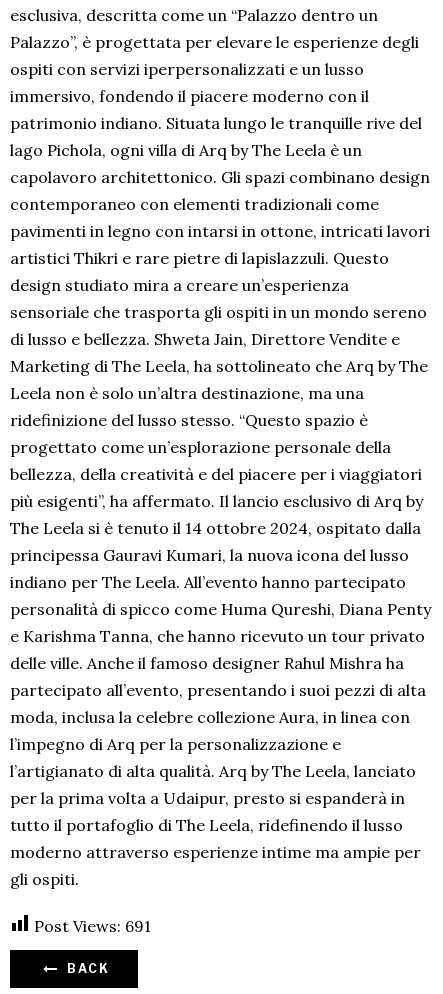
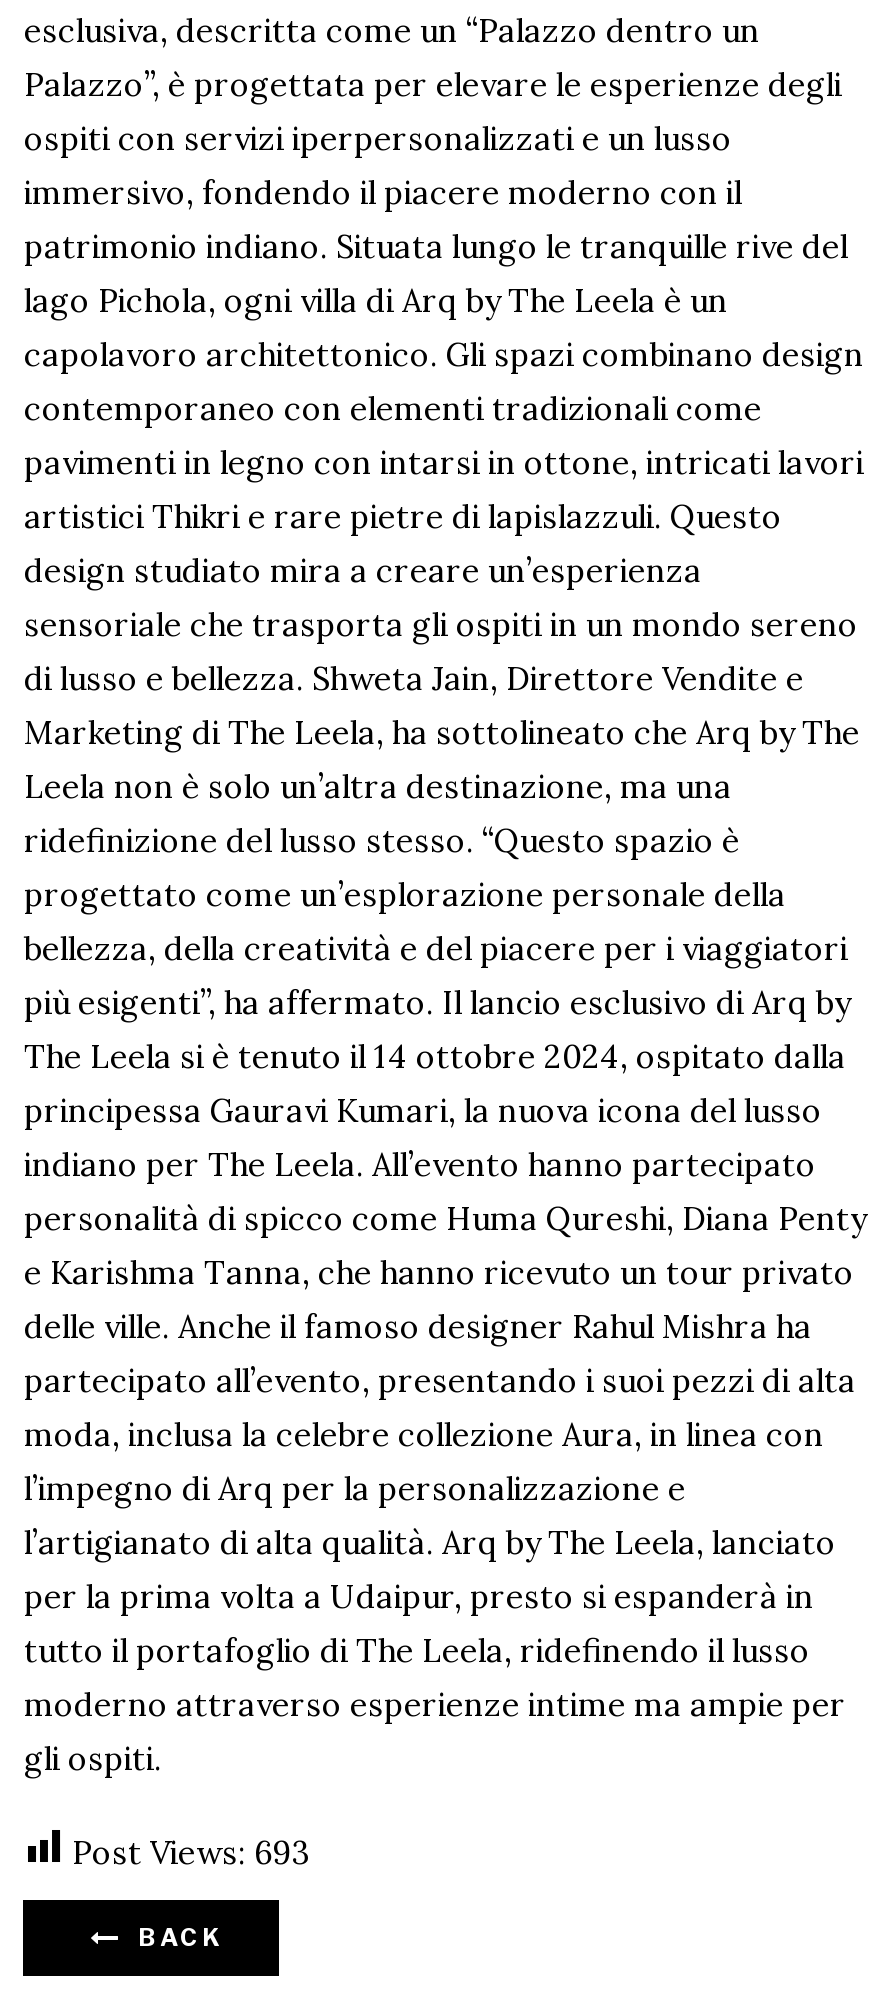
- Post Views: 691
+ Post Views: 693
